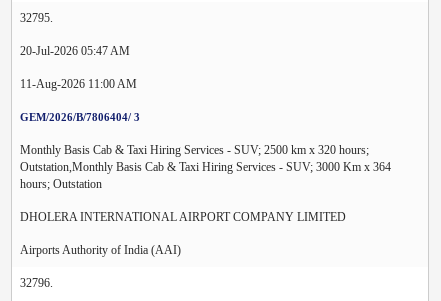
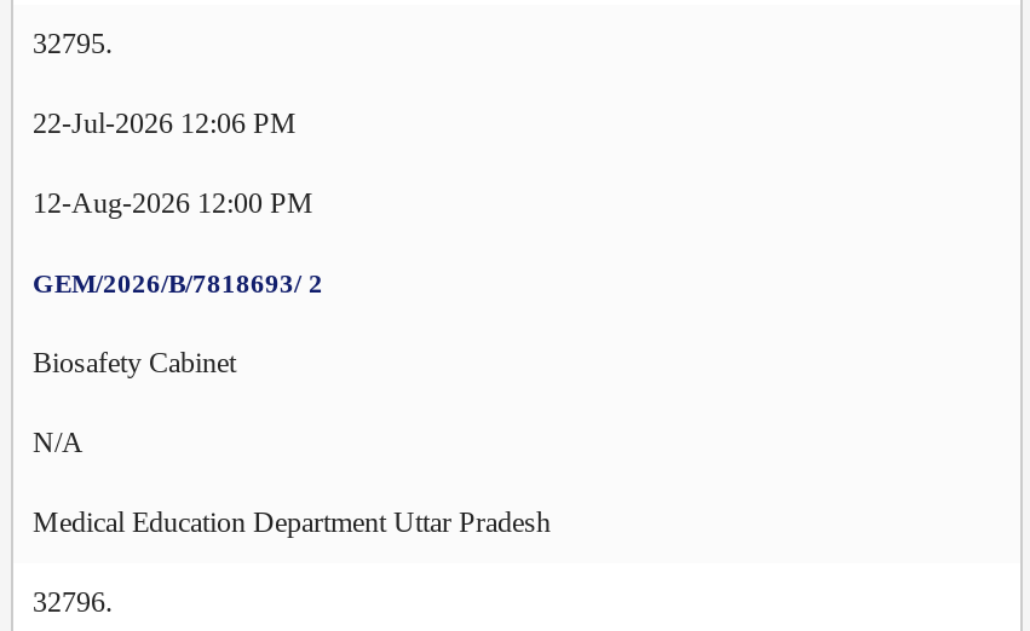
- 20-Jul-2026 05:47 AM
+ 22-Jul-2026 12:06 PM

- 11-Aug-2026 11:00 AM
+ 12-Aug-2026 12:00 PM

- GEM/2026/B/7806404/ 3
+ GEM/2026/B/7818693/ 2

- Monthly Basis Cab & Taxi Hiring Services - SUV; 2500 km x 320 hours;
- Outstation,Monthly Basis Cab & Taxi Hiring Services - SUV; 3000 Km x 364
- hours; Outstation
+ Biosafety Cabinet

- DHOLERA INTERNATIONAL AIRPORT COMPANY LIMITED
+ N/A

- Airports Authority of India (AAI)
+ Medical Education Department Uttar Pradesh
